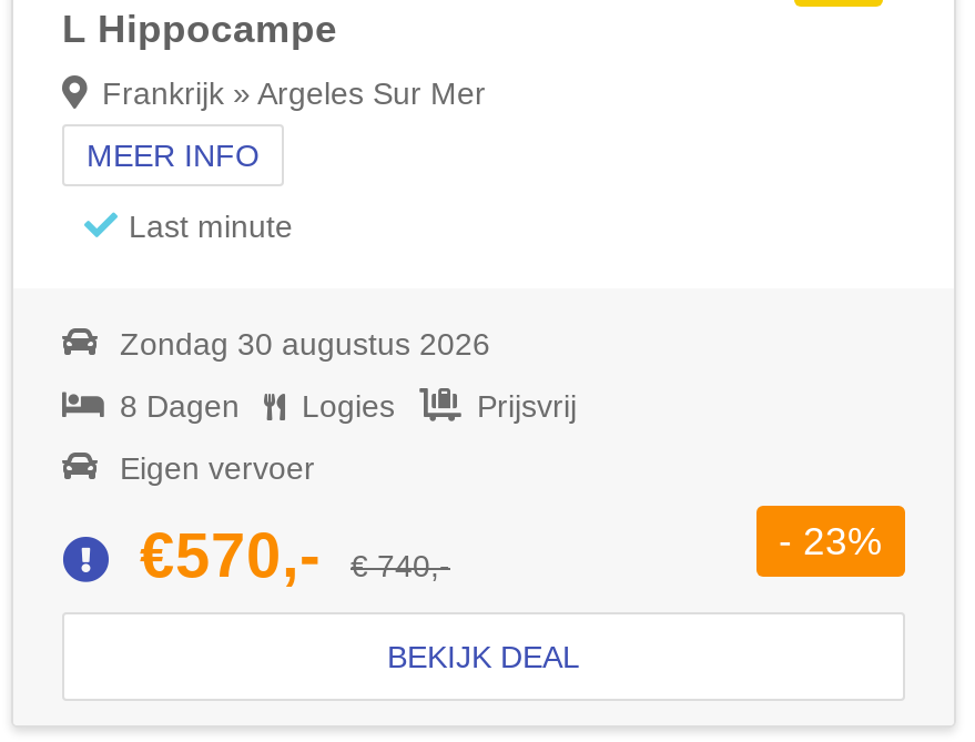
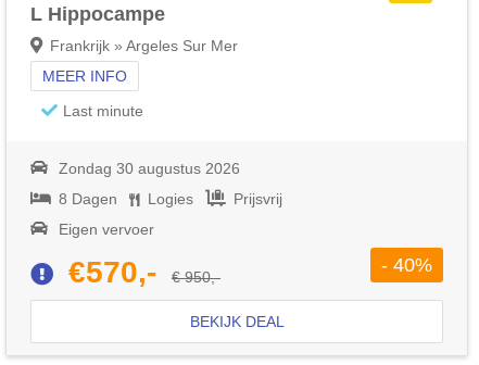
- €570,- € 740,-
+ €570,- € 950,-

- - 23%
+ - 40%
